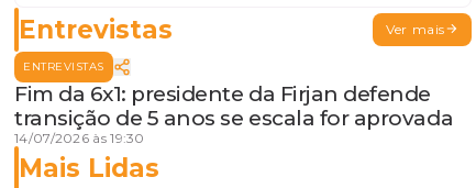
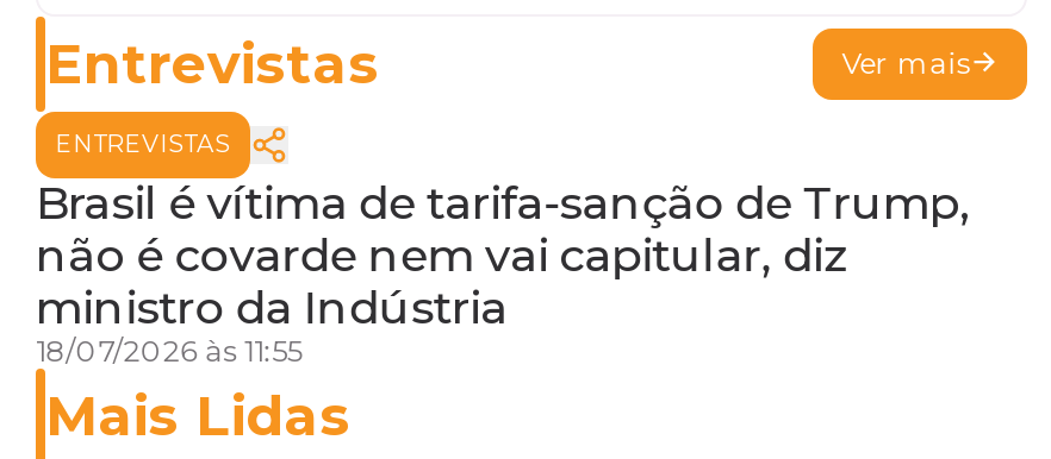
- Fim da 6x1: presidente da Firjan defende
- transição de 5 anos se escala for aprovada
- 14/07/2026 às 19:30
+ Brasil é vítima de tarifa-sanção de Trump,
+ não é covarde nem vai capitular, diz
+ ministro da Indústria
+ 18/07/2026 às 11:55
